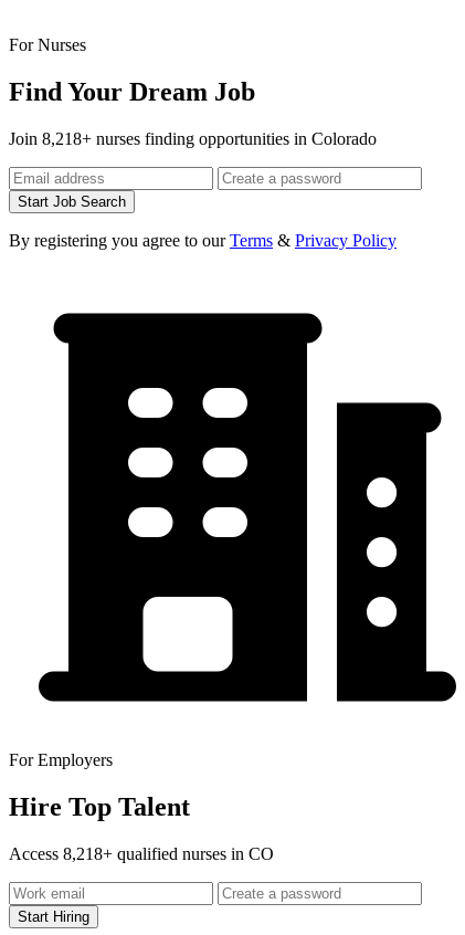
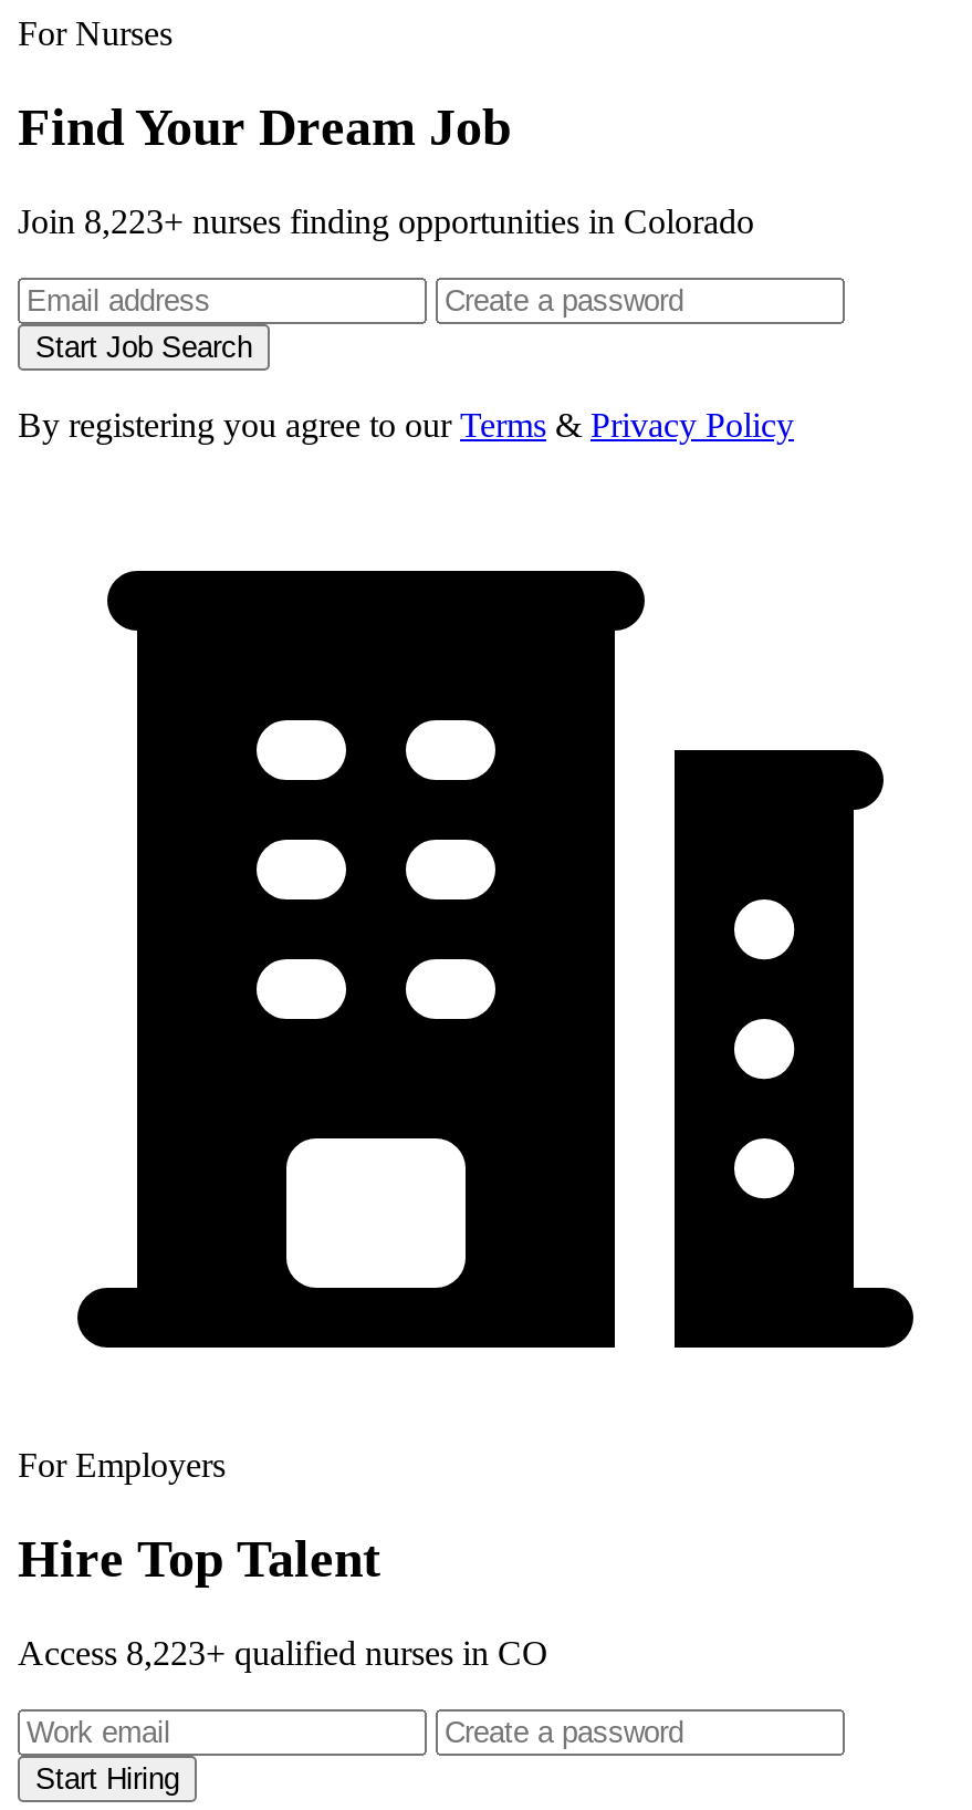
- Join 8,218+ nurses finding opportunities in Colorado
+ Join 8,223+ nurses finding opportunities in Colorado

- Access 8,218+ qualified nurses in CO
+ Access 8,223+ qualified nurses in CO
